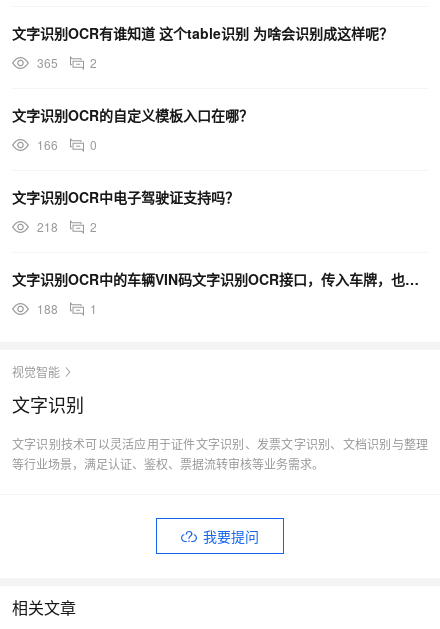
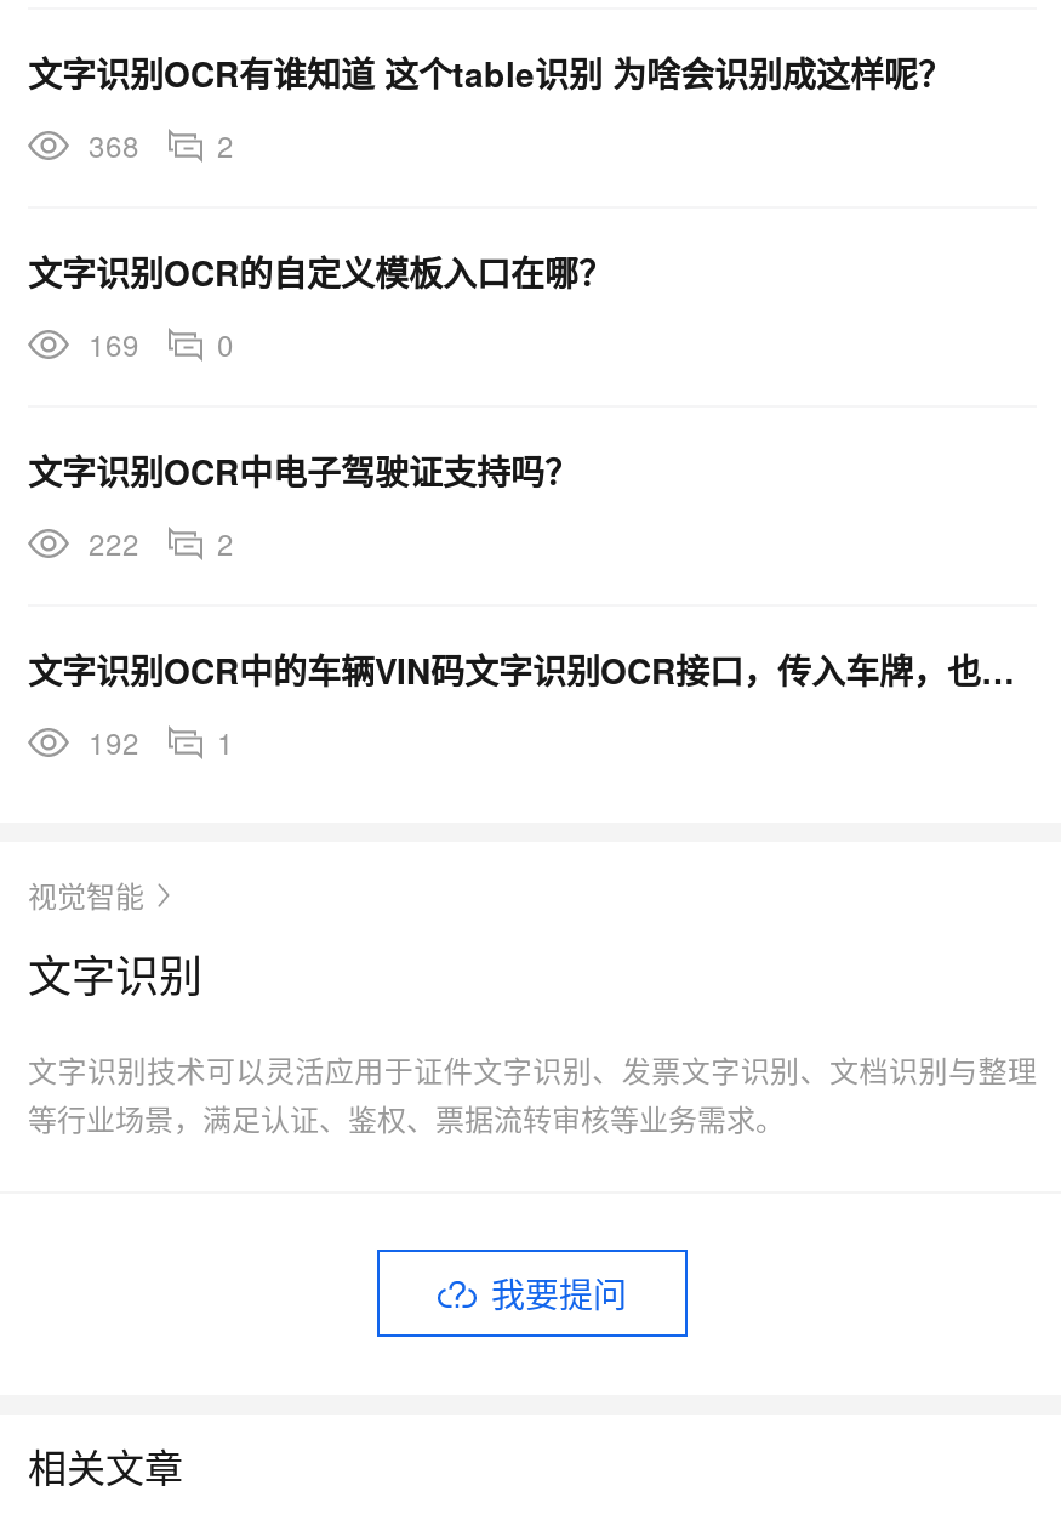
- 365 2
+ 368 2

- 166 0
+ 169 0

- 218 2
+ 222 2

- 188 1
+ 192 1
